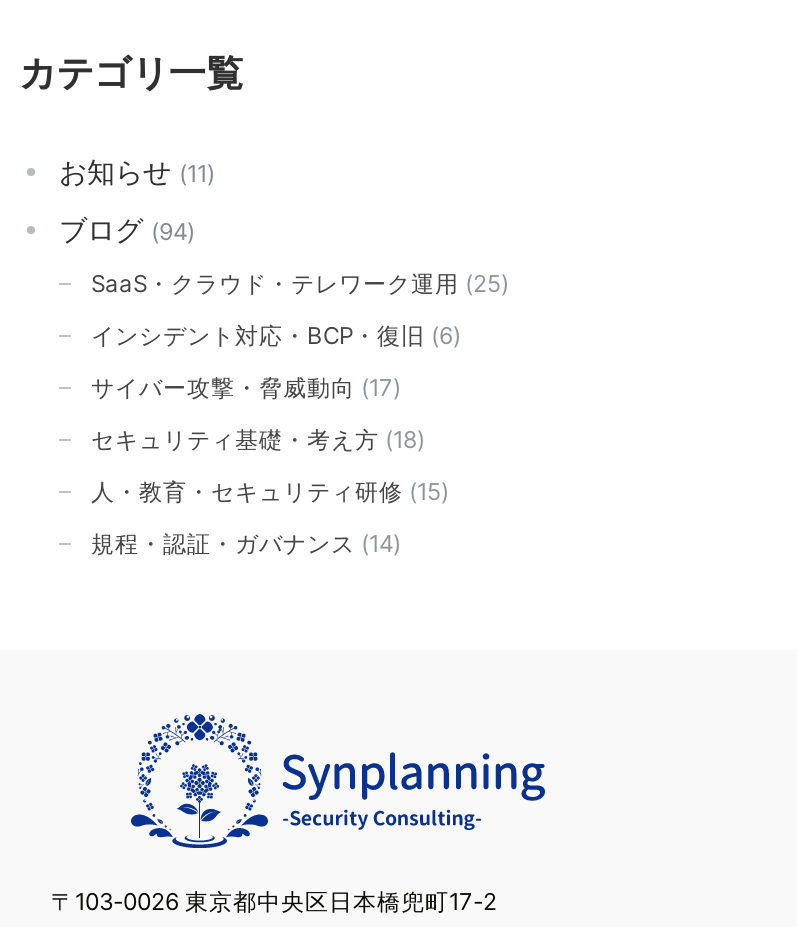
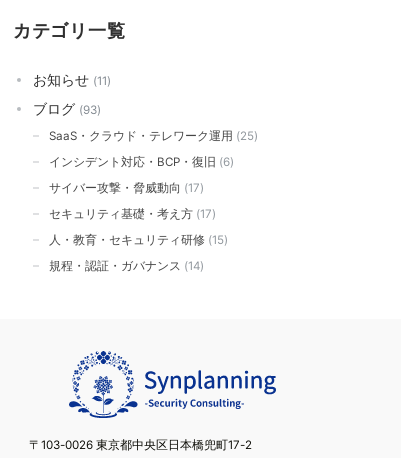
- ブログ 94
+ ブログ 93

- セキュリティ基礎・考え方 18
+ セキュリティ基礎・考え方 17
